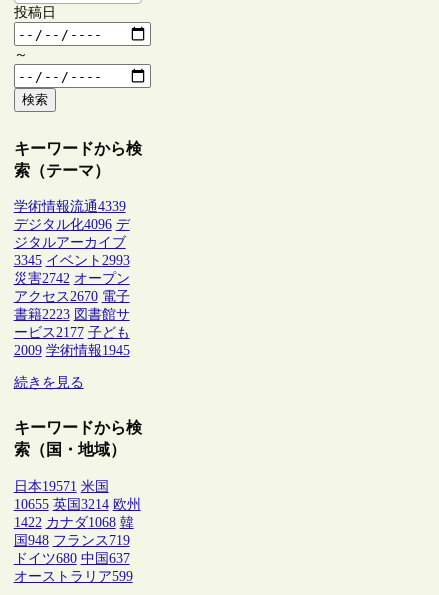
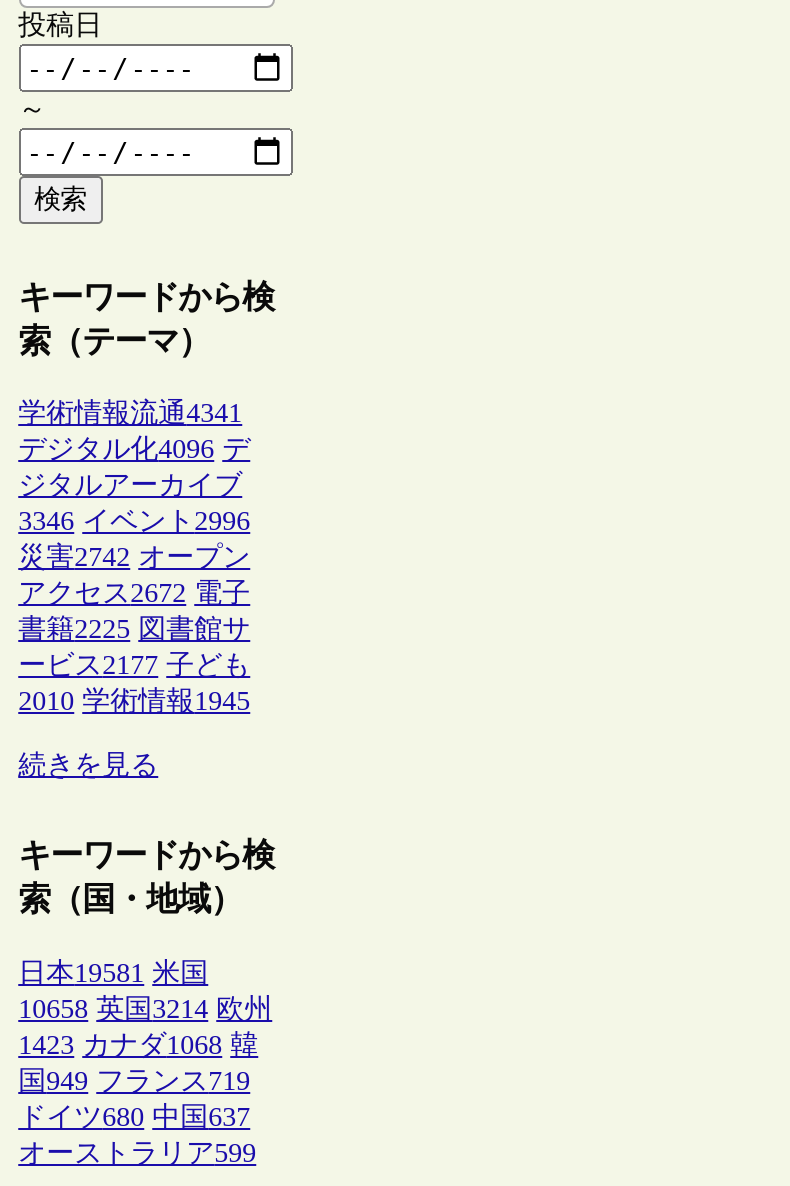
- 学術情報流通4339
+ 学術情報流通4341

- 3345 イベント2993
+ 3346 イベント2996

- アクセス2670 電子
+ アクセス2672 電子

- 書籍2223 図書館サ
+ 書籍2225 図書館サ

- 2009 学術情報1945
+ 2010 学術情報1945

- 日本19571 米国
+ 日本19581 米国

- 10655 英国3214 欧州
+ 10658 英国3214 欧州

- 1422 カナダ1068 韓
+ 1423 カナダ1068 韓

- 国948 フランス719
+ 国949 フランス719
